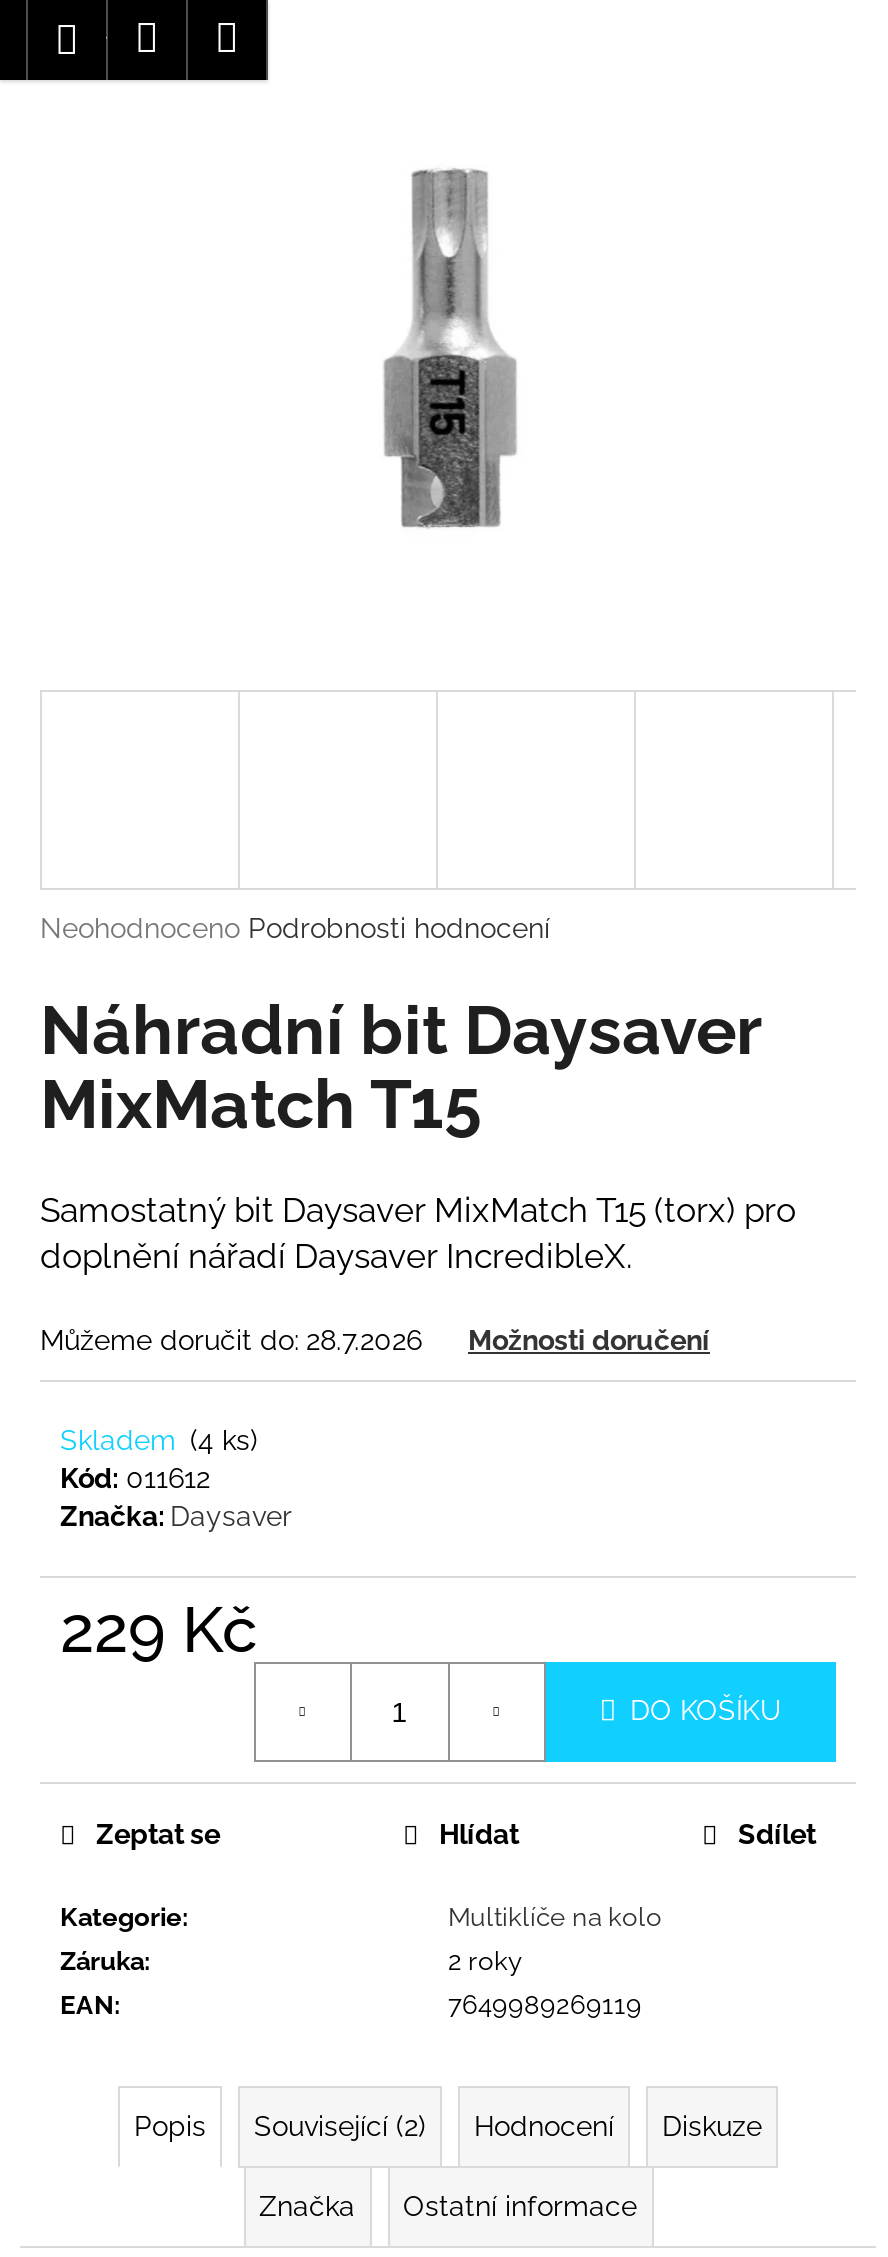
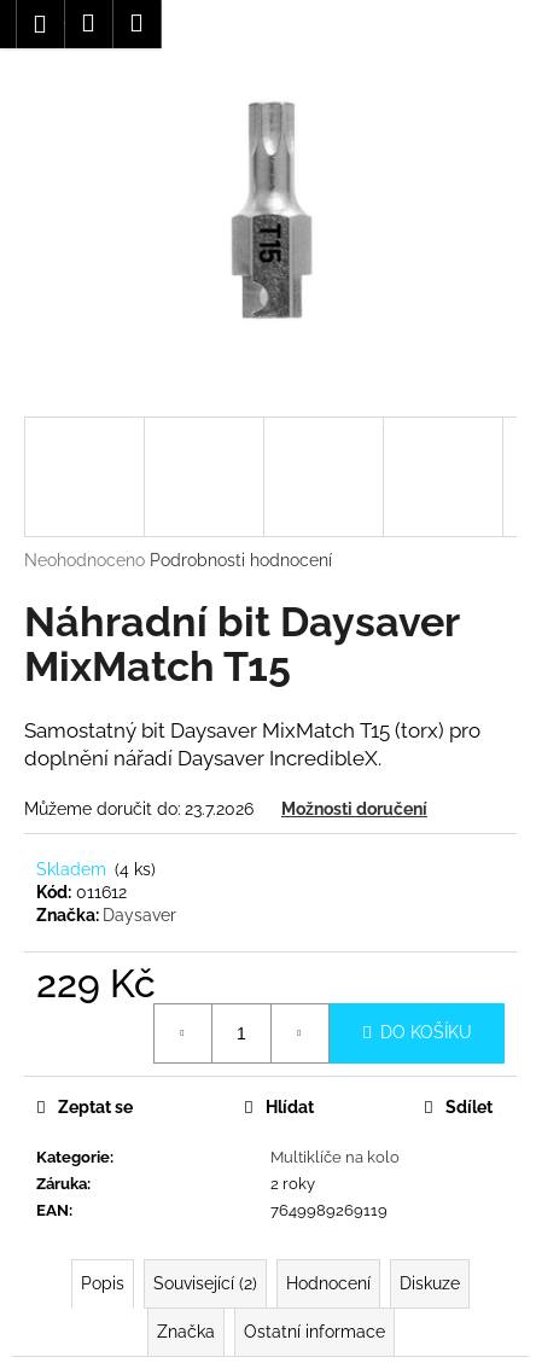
- Můžeme doručit do: 28.7.2026
+ Můžeme doručit do: 23.7.2026
